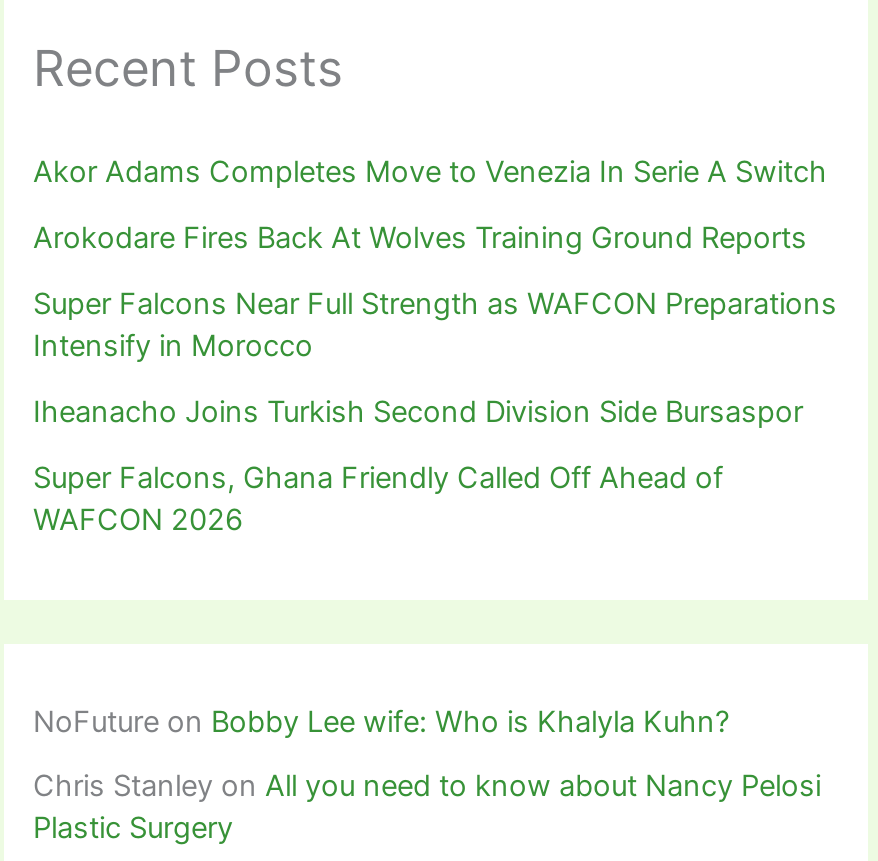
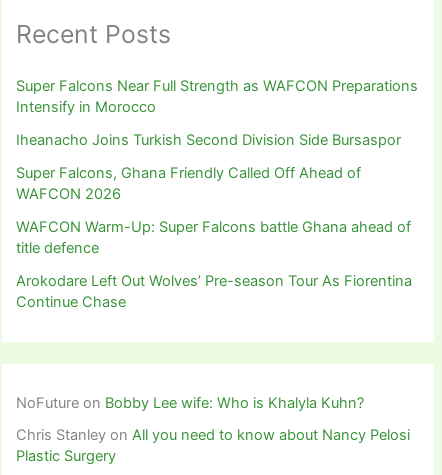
- Akor Adams Completes Move to Venezia In Serie A Switch
- Arokodare Fires Back At Wolves Training Ground Reports

moved up: Super Falcons Near Full Strength as WAFCON Preparations | Intensify in Morocco | Iheanacho Joins Turkish Second Division Side Bursaspor | Super Falcons, Ghana Friendly Called Off Ahead of | WAFCON 2026

+ WAFCON Warm-Up: Super Falcons battle Ghana ahead of
+ title defence
+ Arokodare Left Out Wolves’ Pre-season Tour As Fiorentina
+ Continue Chase
